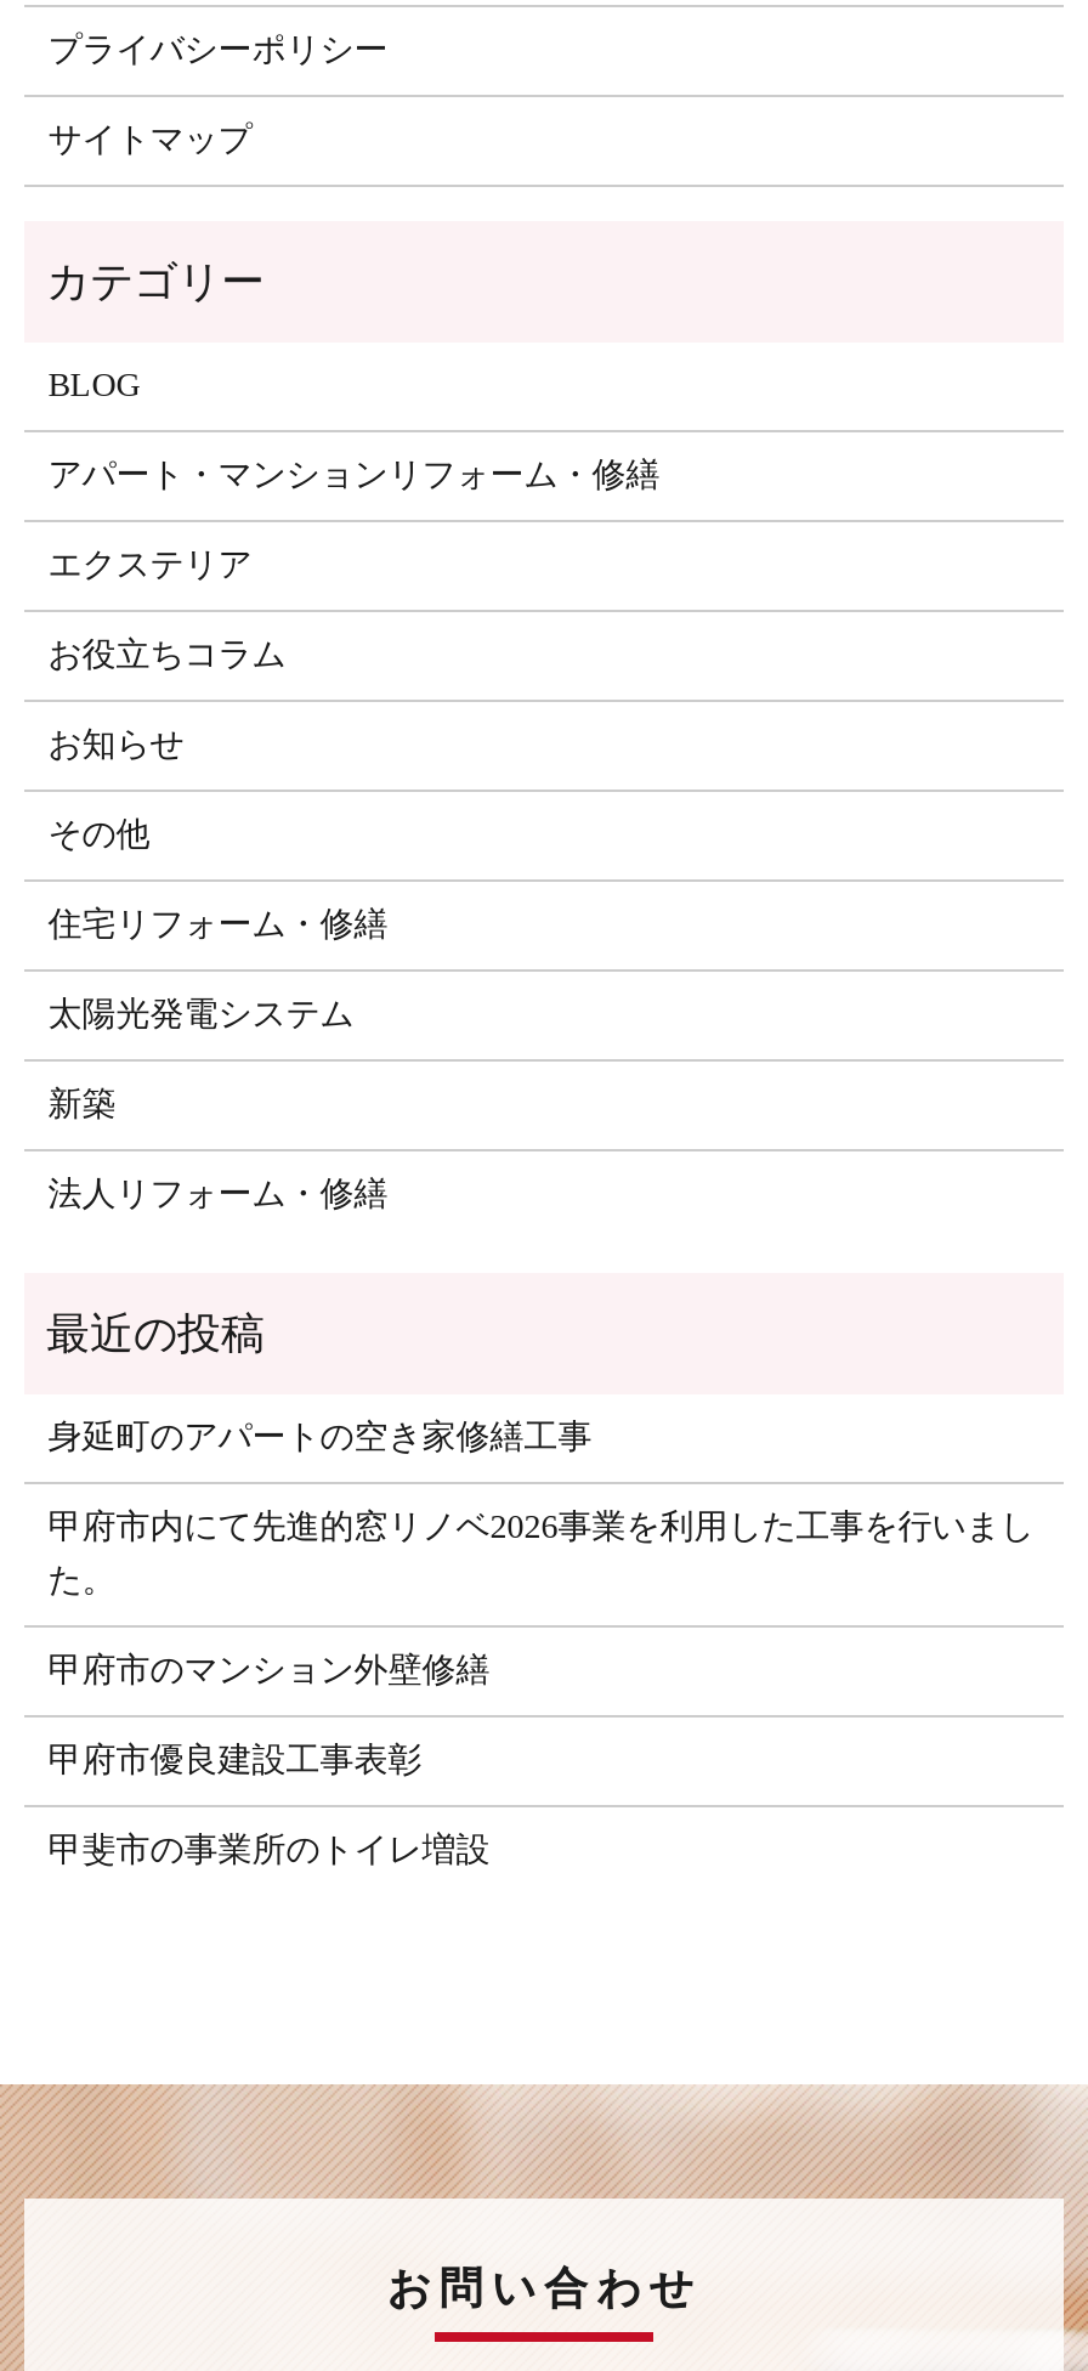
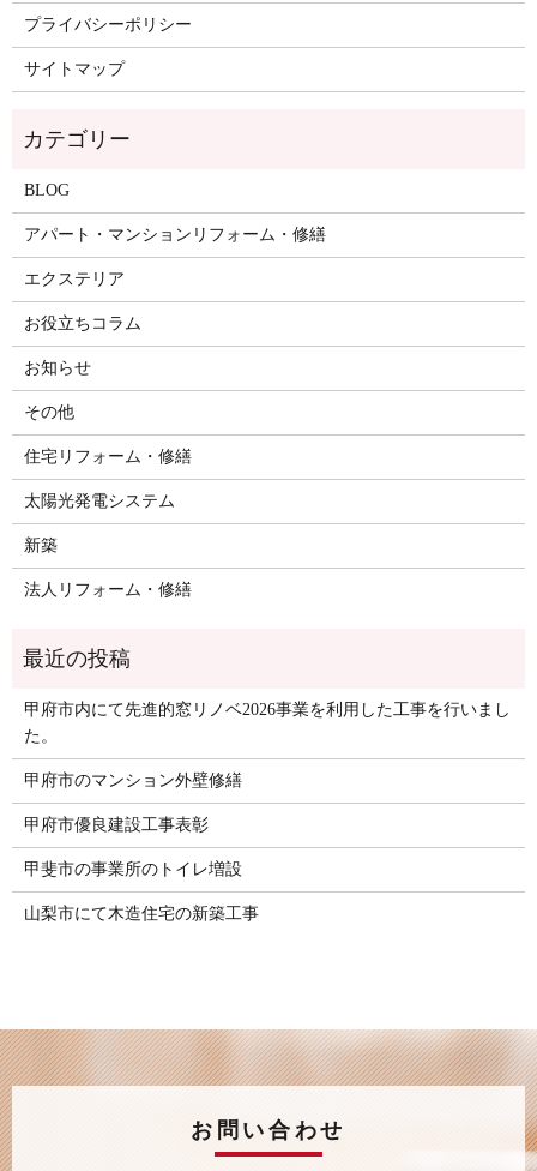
- 身延町のアパートの空き家修繕工事

moved up: 甲府市内にて先進的窓リノベ2026事業を利用した工事を行いまし | た。 | 甲府市のマンション外壁修繕 | 甲府市優良建設工事表彰 | 甲斐市の事業所のトイレ増設

+ 山梨市にて木造住宅の新築工事
